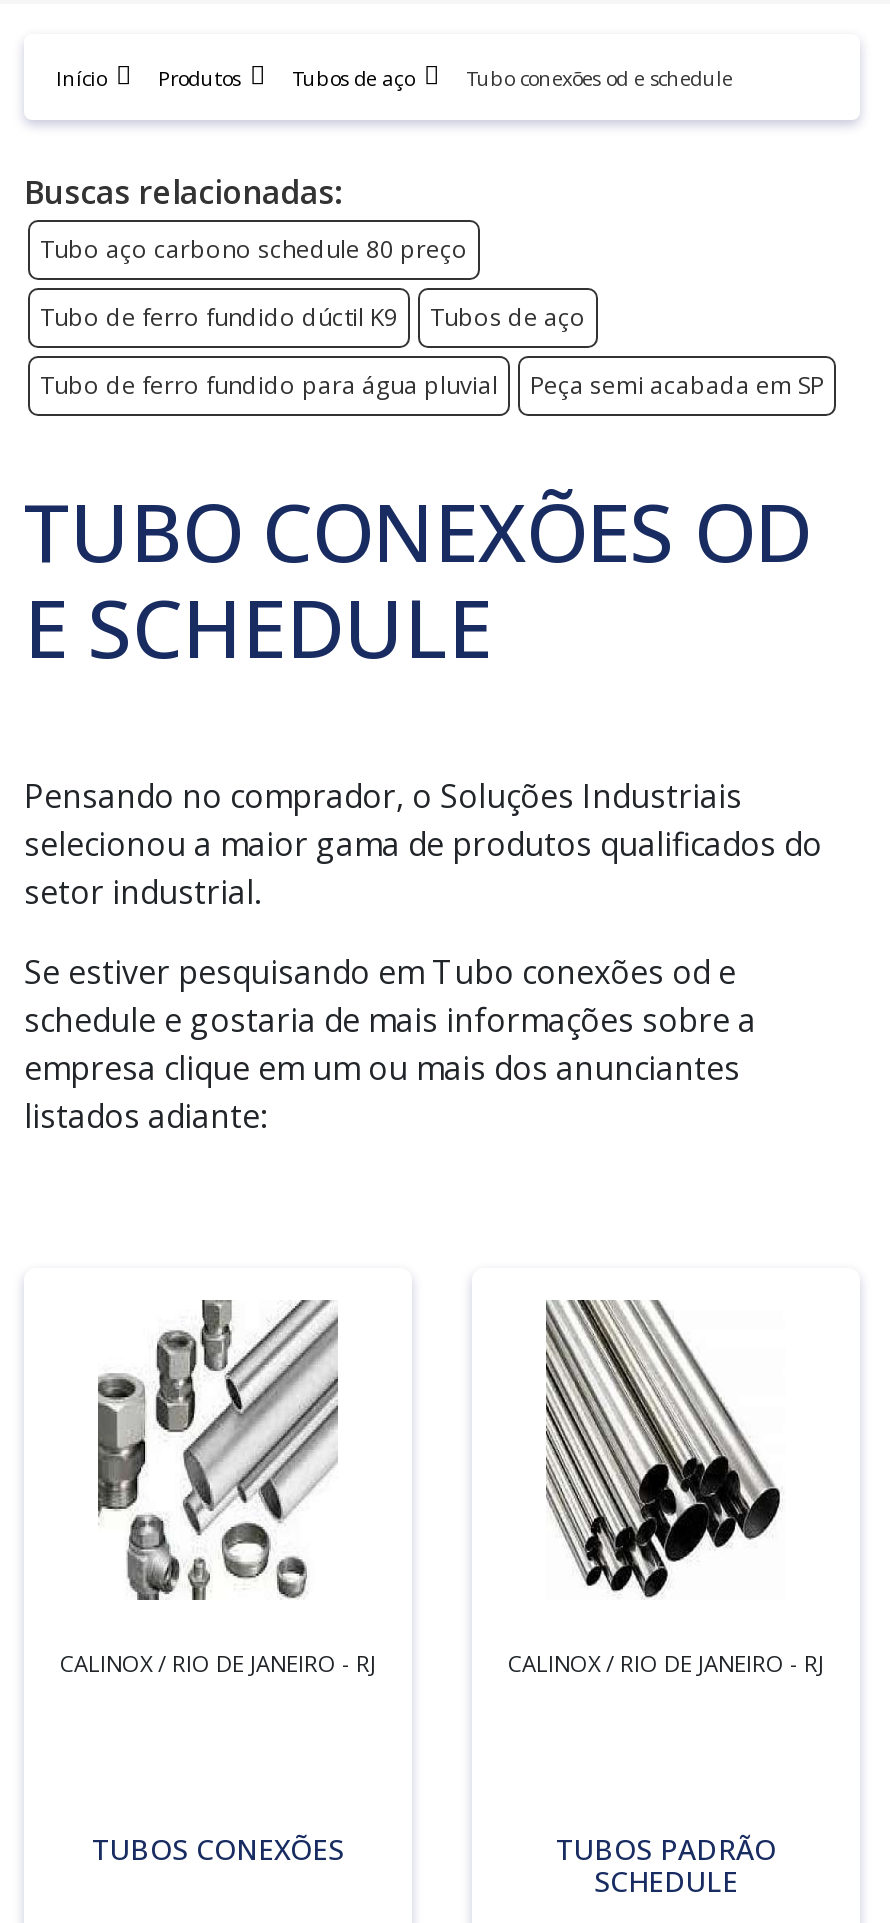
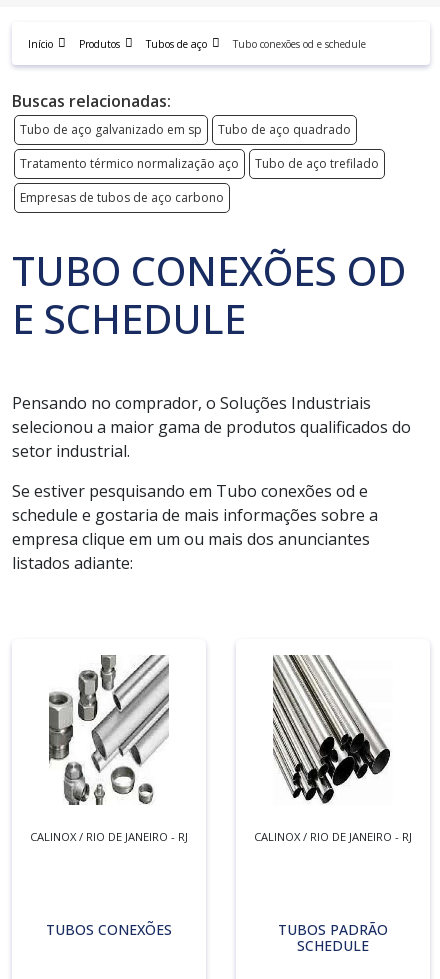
- Tubo aço carbono schedule 80 preço
+ Tubo de aço galvanizado em sp
+ Tubo de aço quadrado

- Tubo de ferro fundido dúctil K9
- Tubos de aço
+ Tratamento térmico normalização aço
+ Tubo de aço trefilado

- Tubo de ferro fundido para água pluvial
- Peça semi acabada em SP
+ Empresas de tubos de aço carbono
